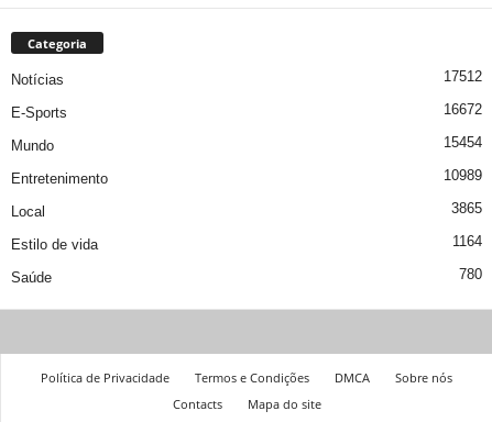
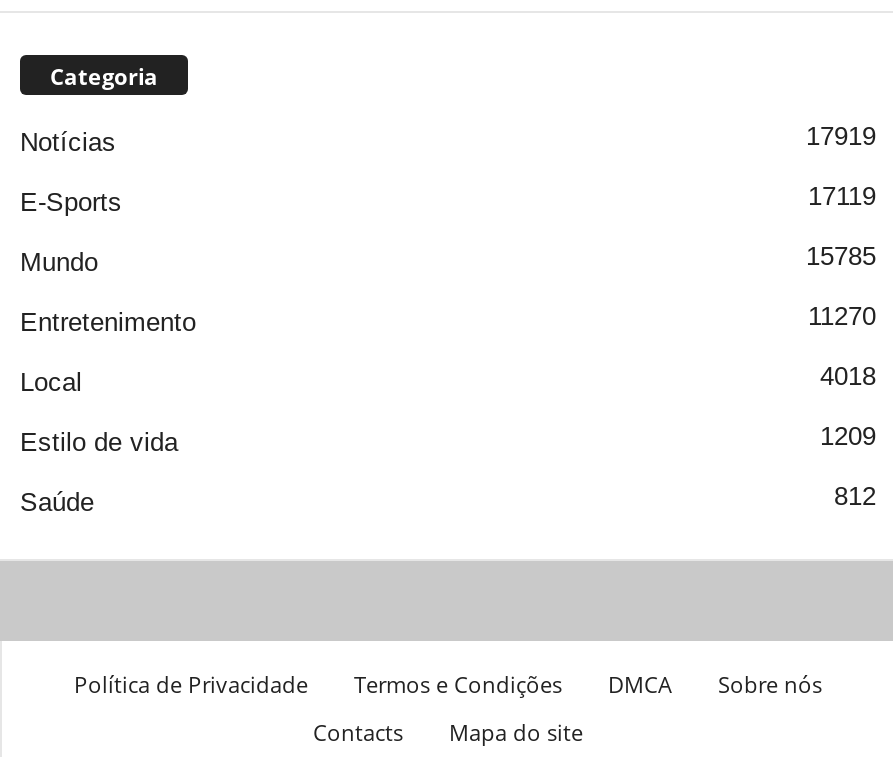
- 17512
+ 17919

- 16672
+ 17119

- 15454
+ 15785

- 10989
+ 11270

- 3865
+ 4018

- 1164
+ 1209

- 780
+ 812
